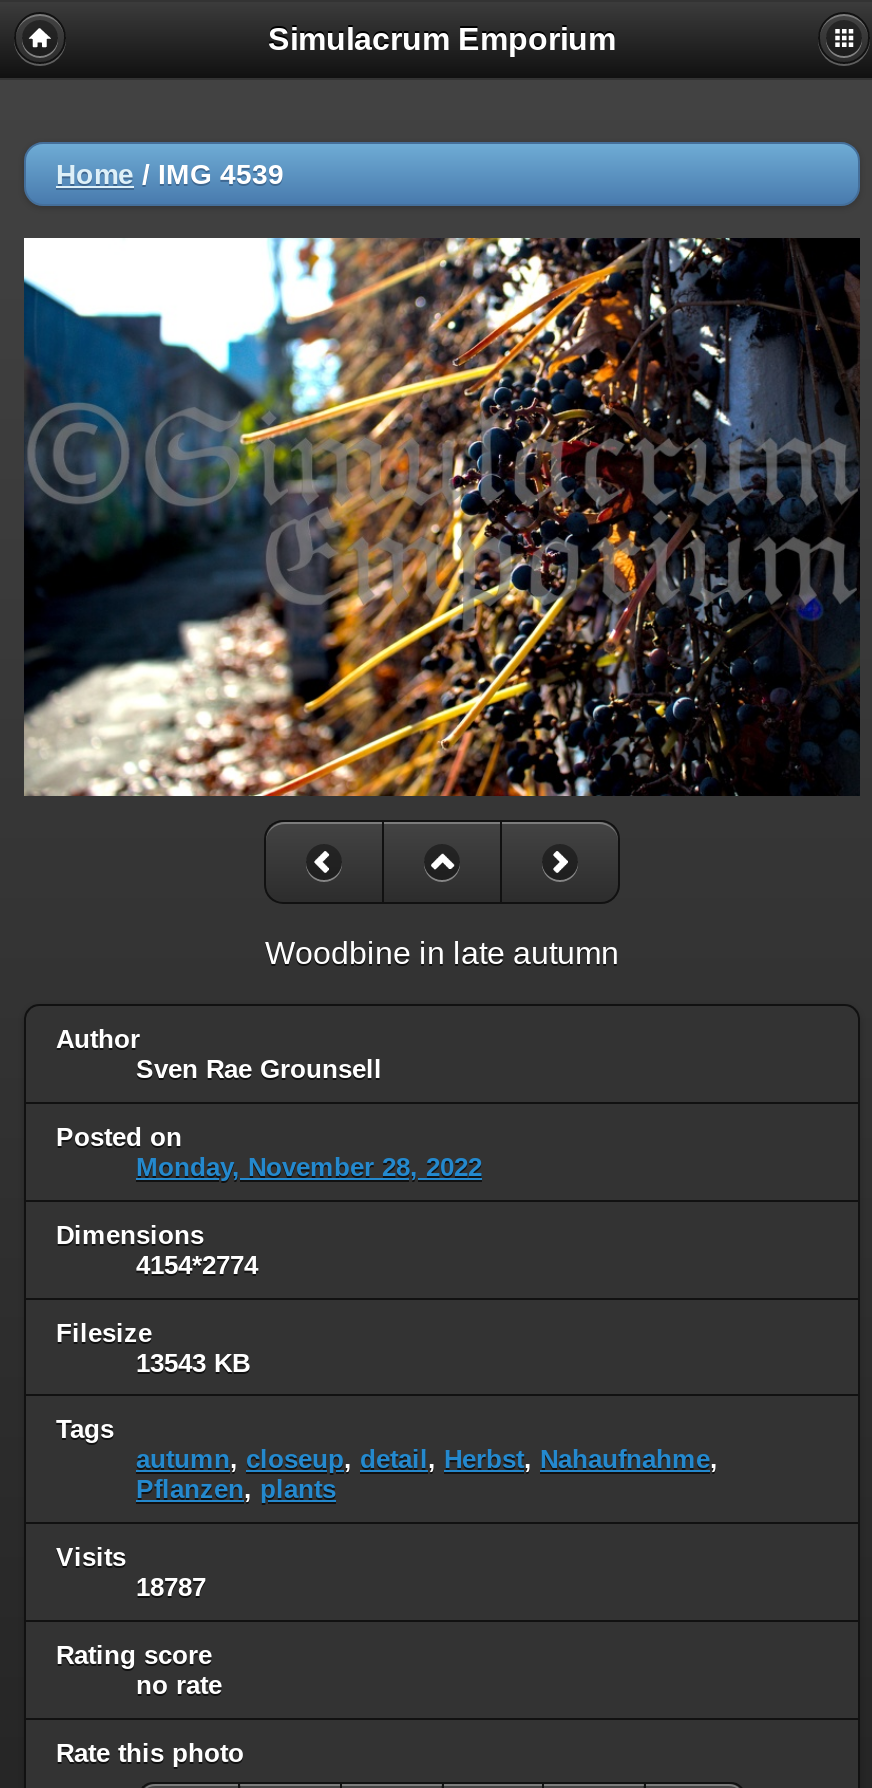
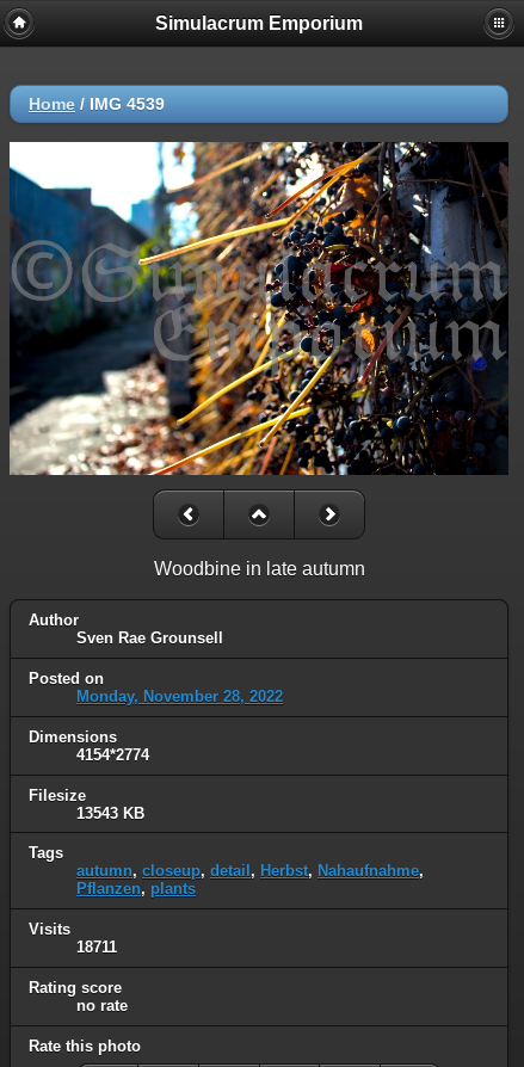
- 18787
+ 18711
